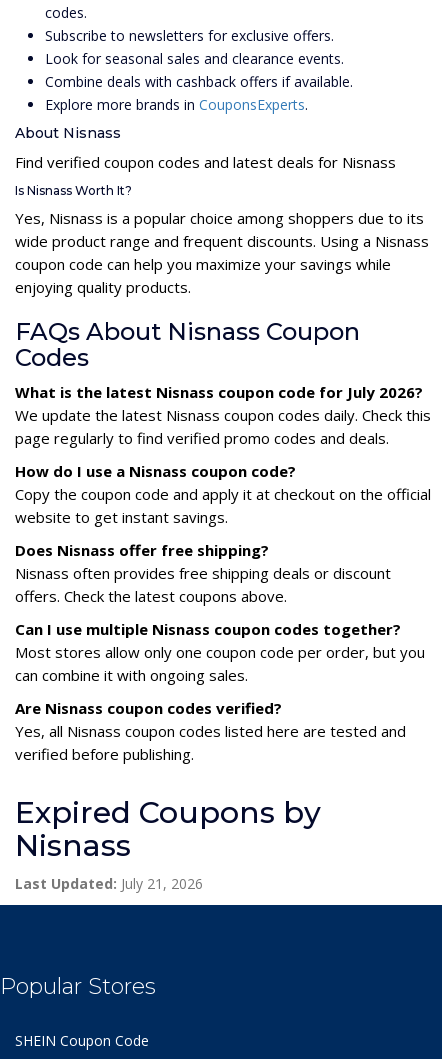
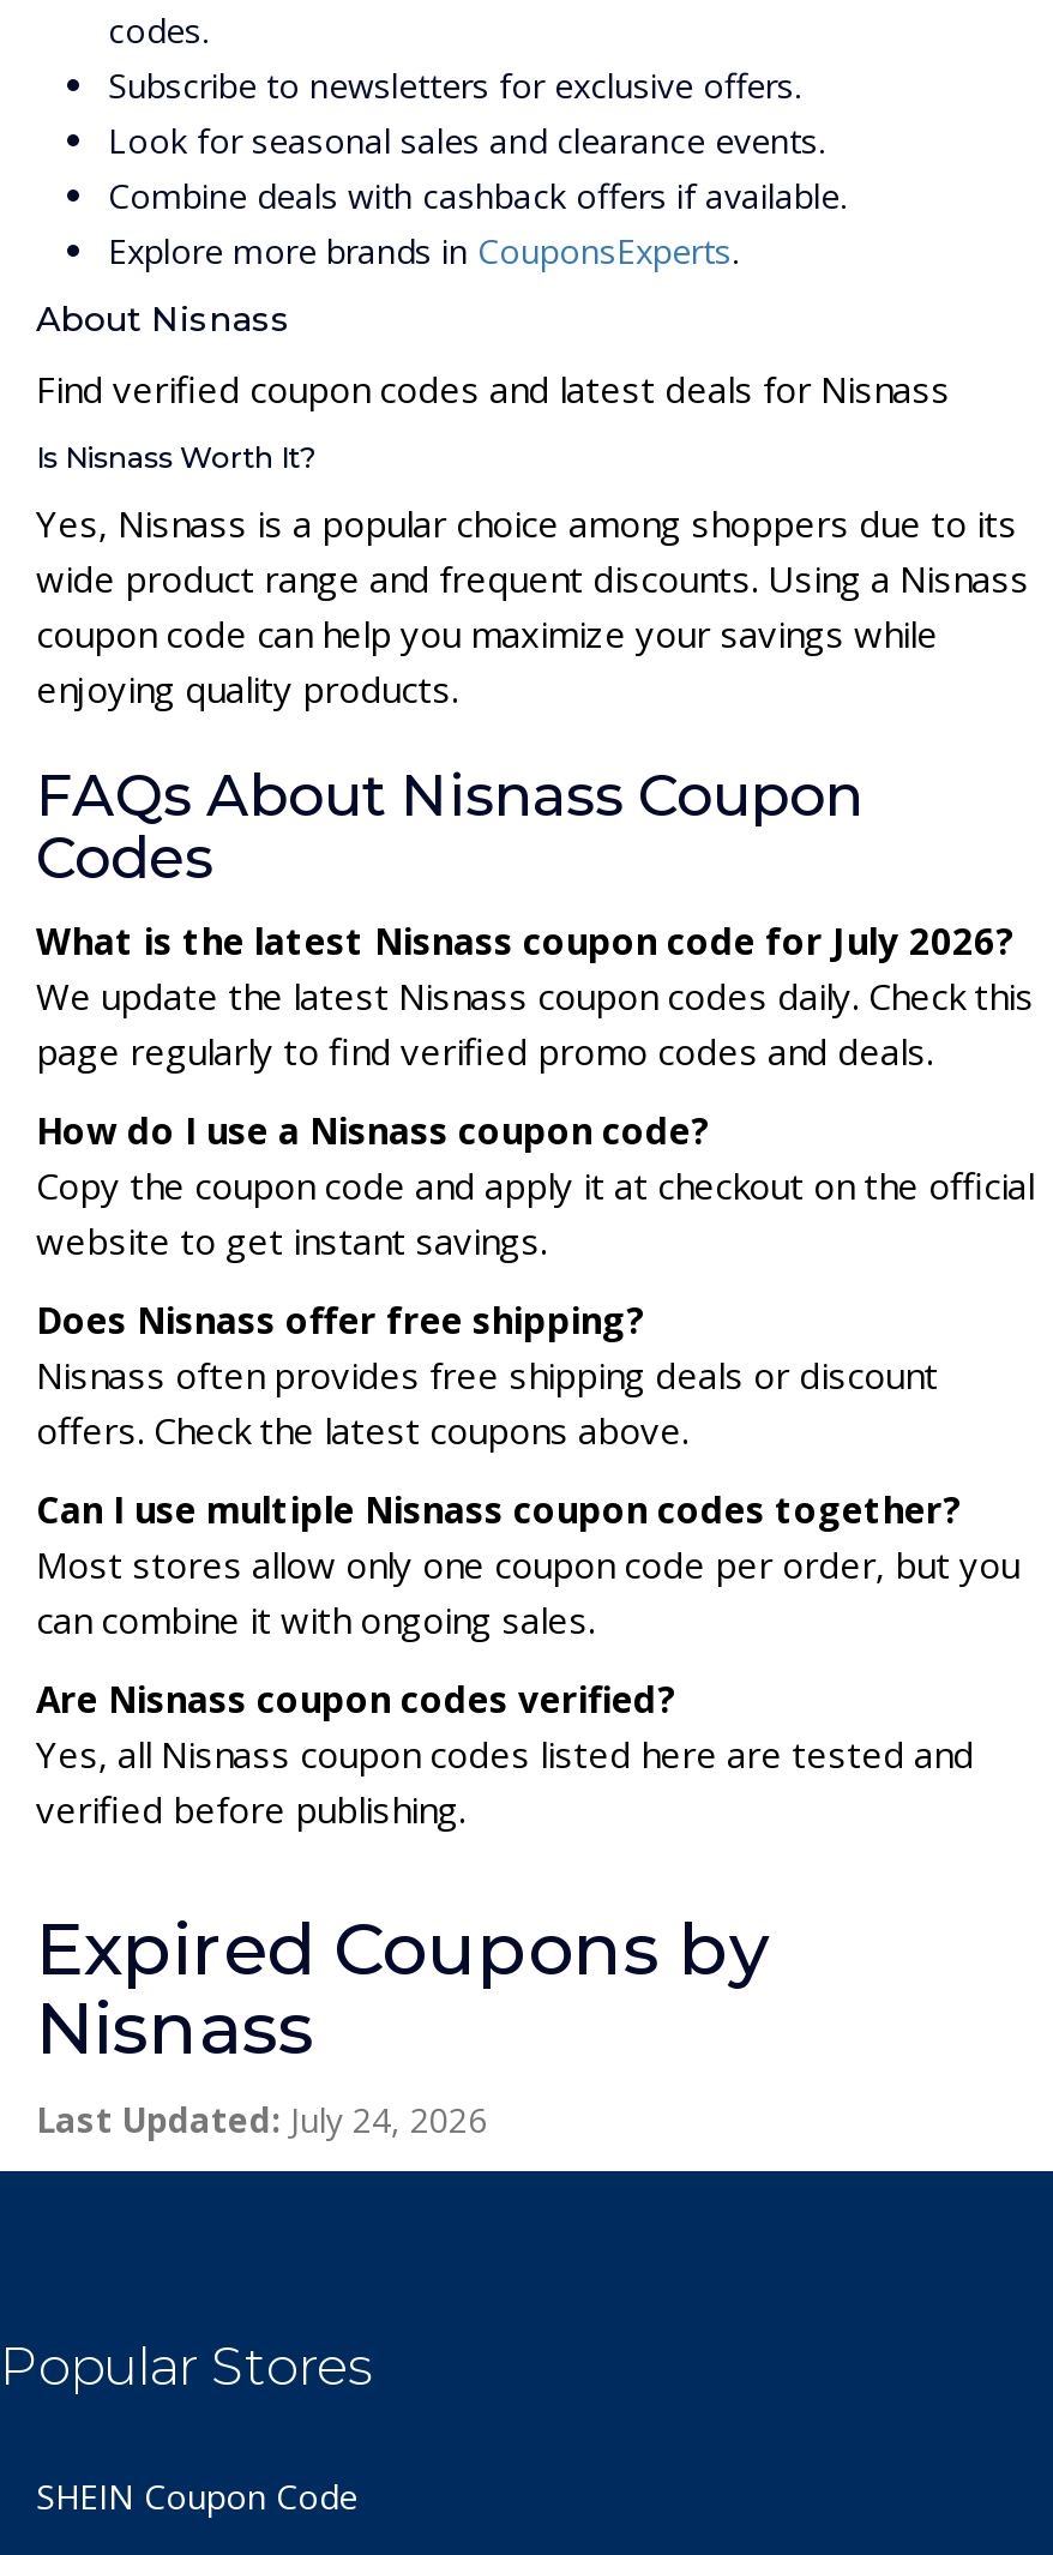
- Last Updated: July 21, 2026
+ Last Updated: July 24, 2026
